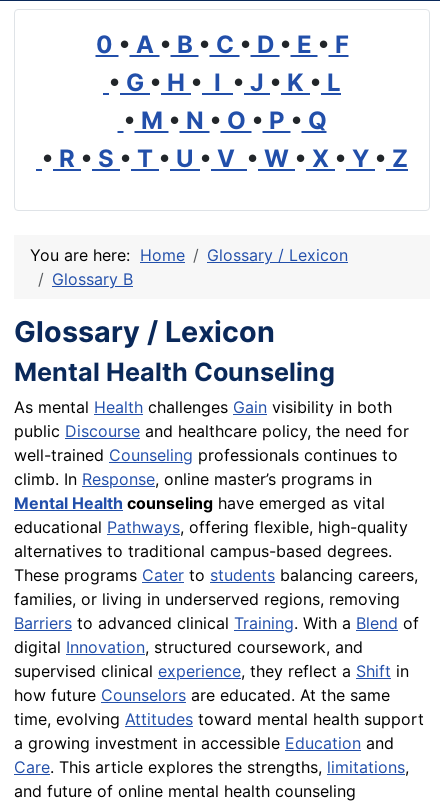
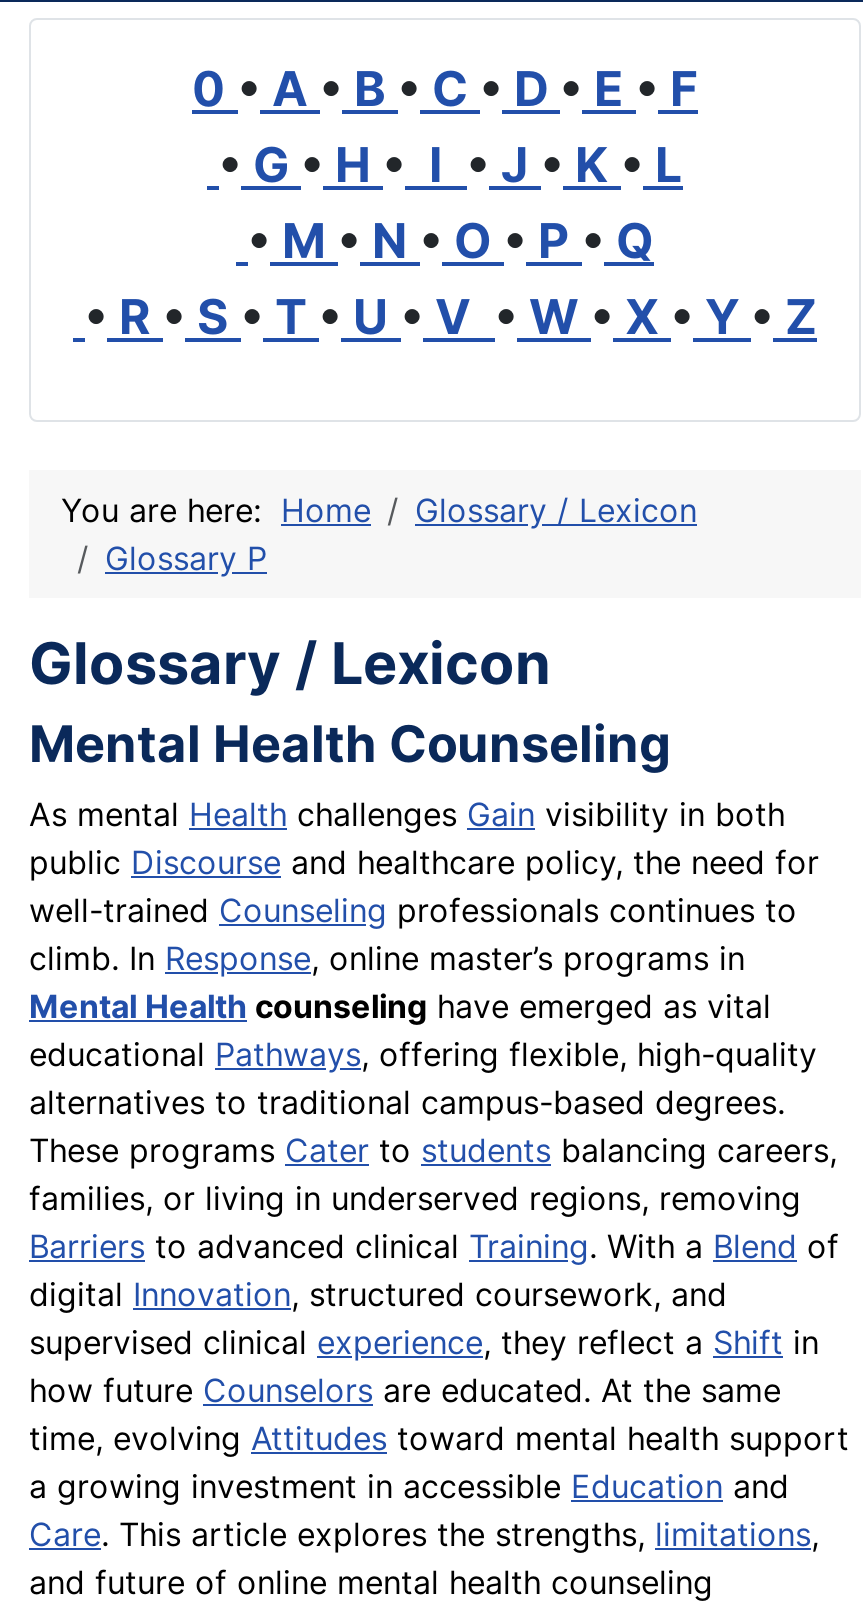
- Glossary B
+ Glossary P
